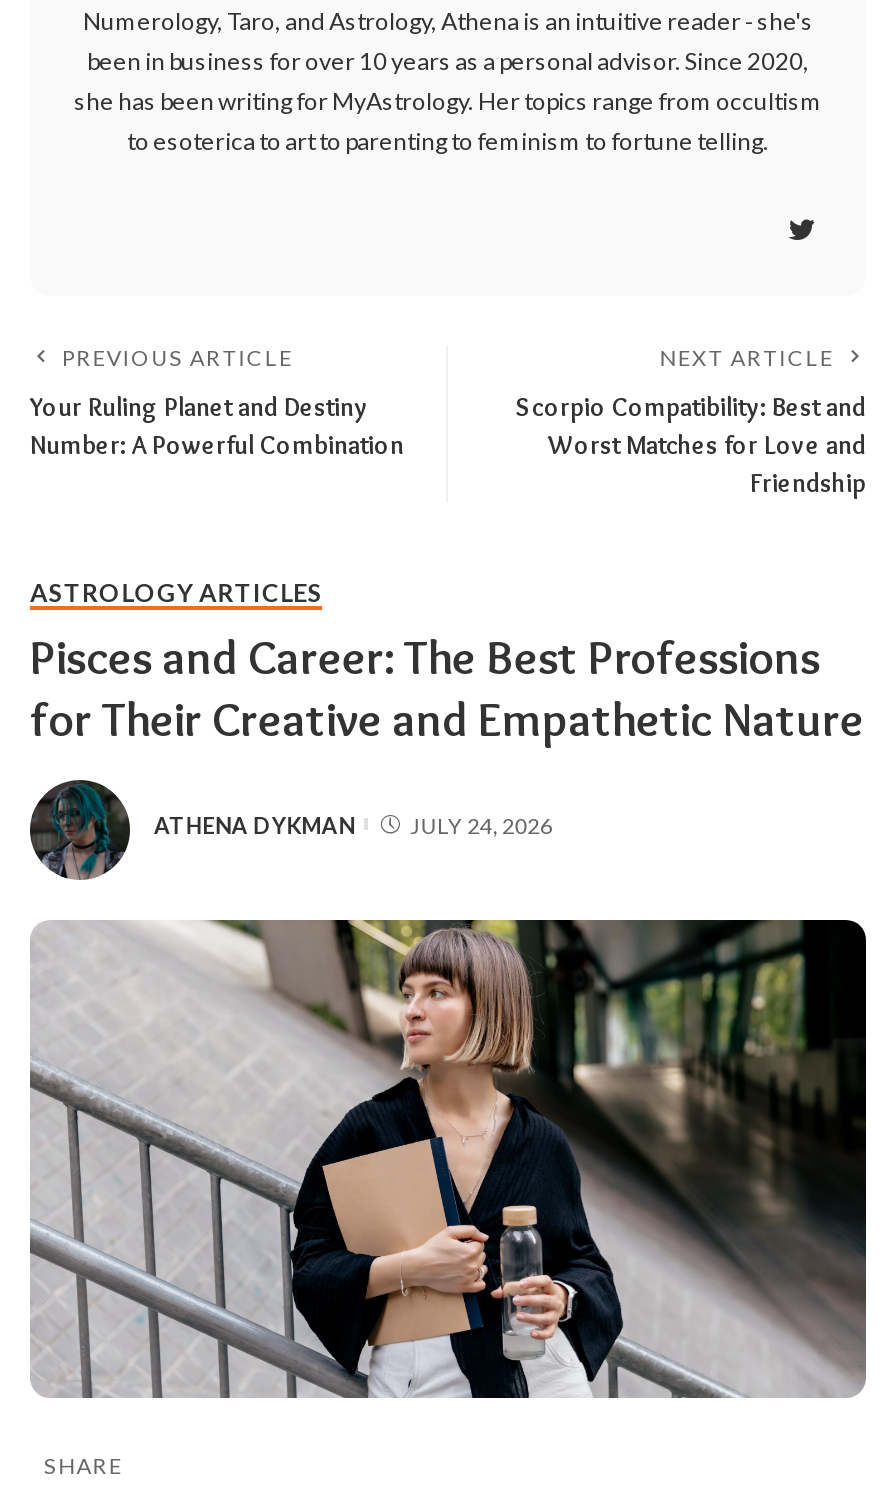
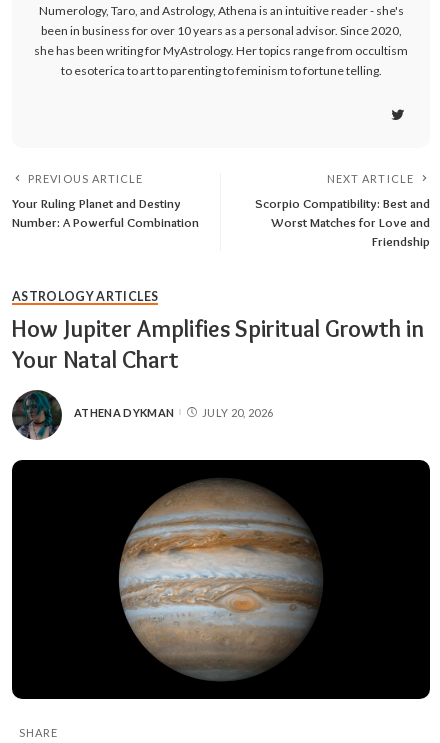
- Pisces and Career: The Best Professions
- for Their Creative and Empathetic Nature
+ How Jupiter Amplifies Spiritual Growth in
+ Your Natal Chart

- JULY 24, 2026
+ JULY 20, 2026

- [image]
+ [image]
